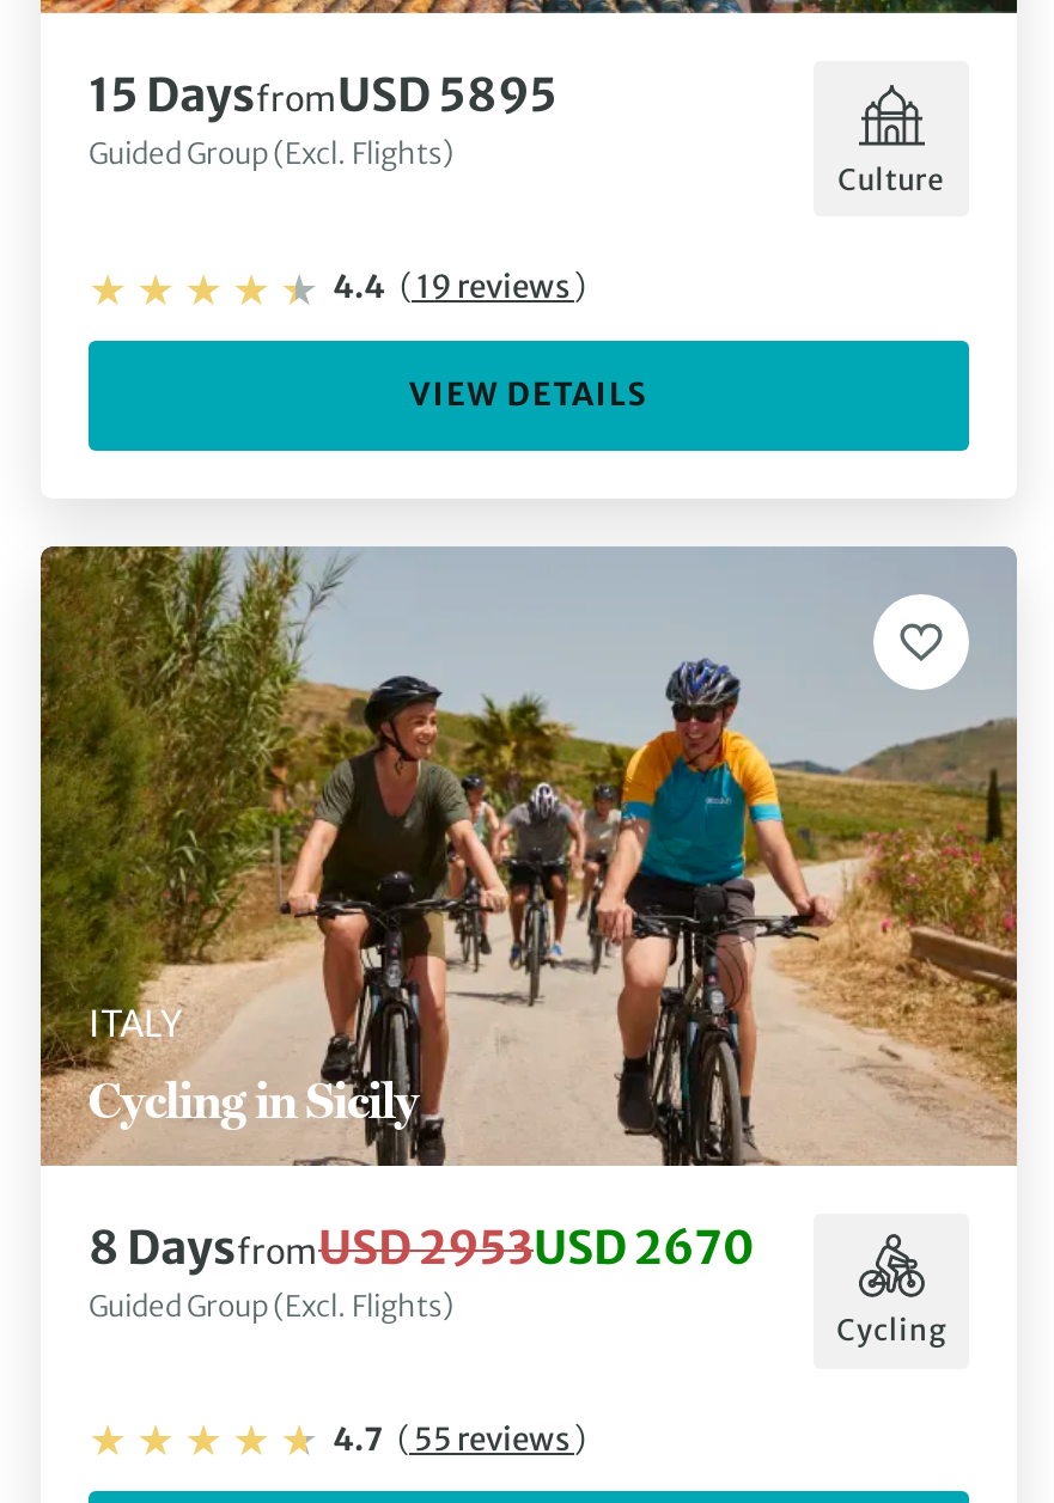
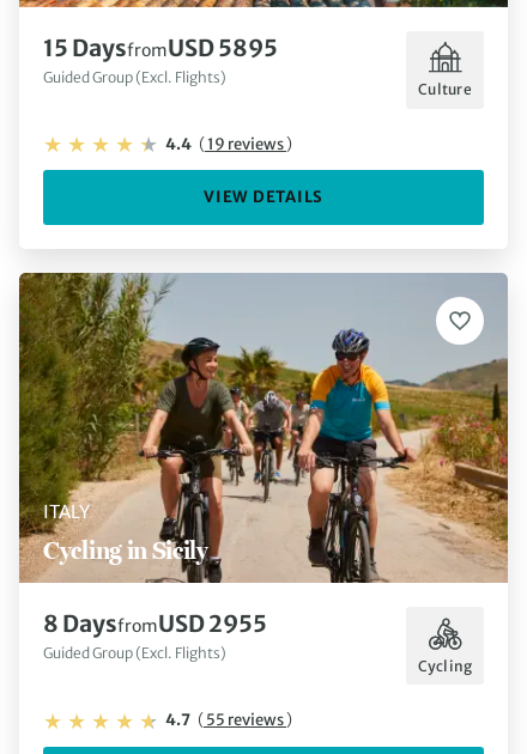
- 8 DaysfromUSD 2953USD 2670
+ 8 DaysfromUSD 2955
